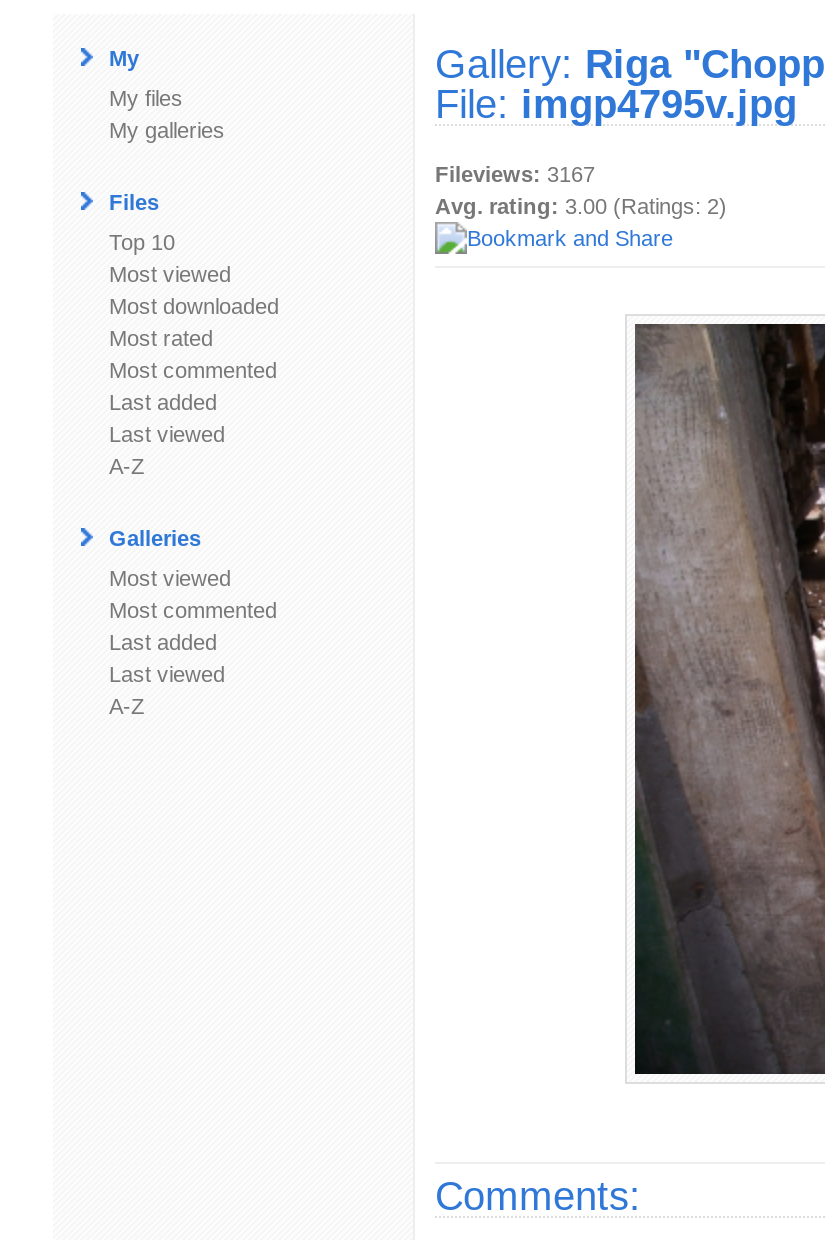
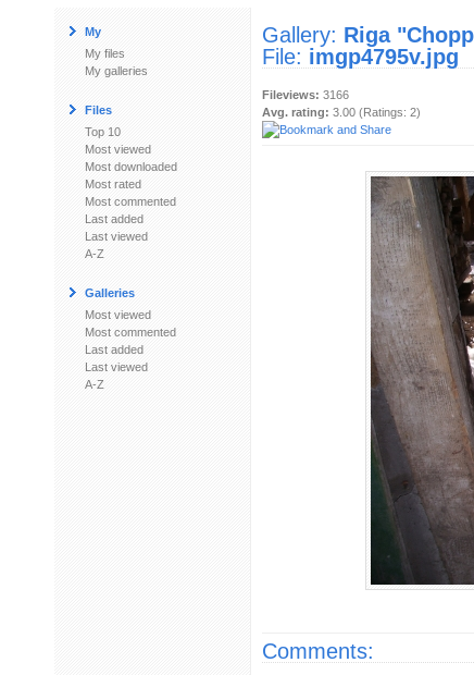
- Fileviews: 3167
+ Fileviews: 3166
